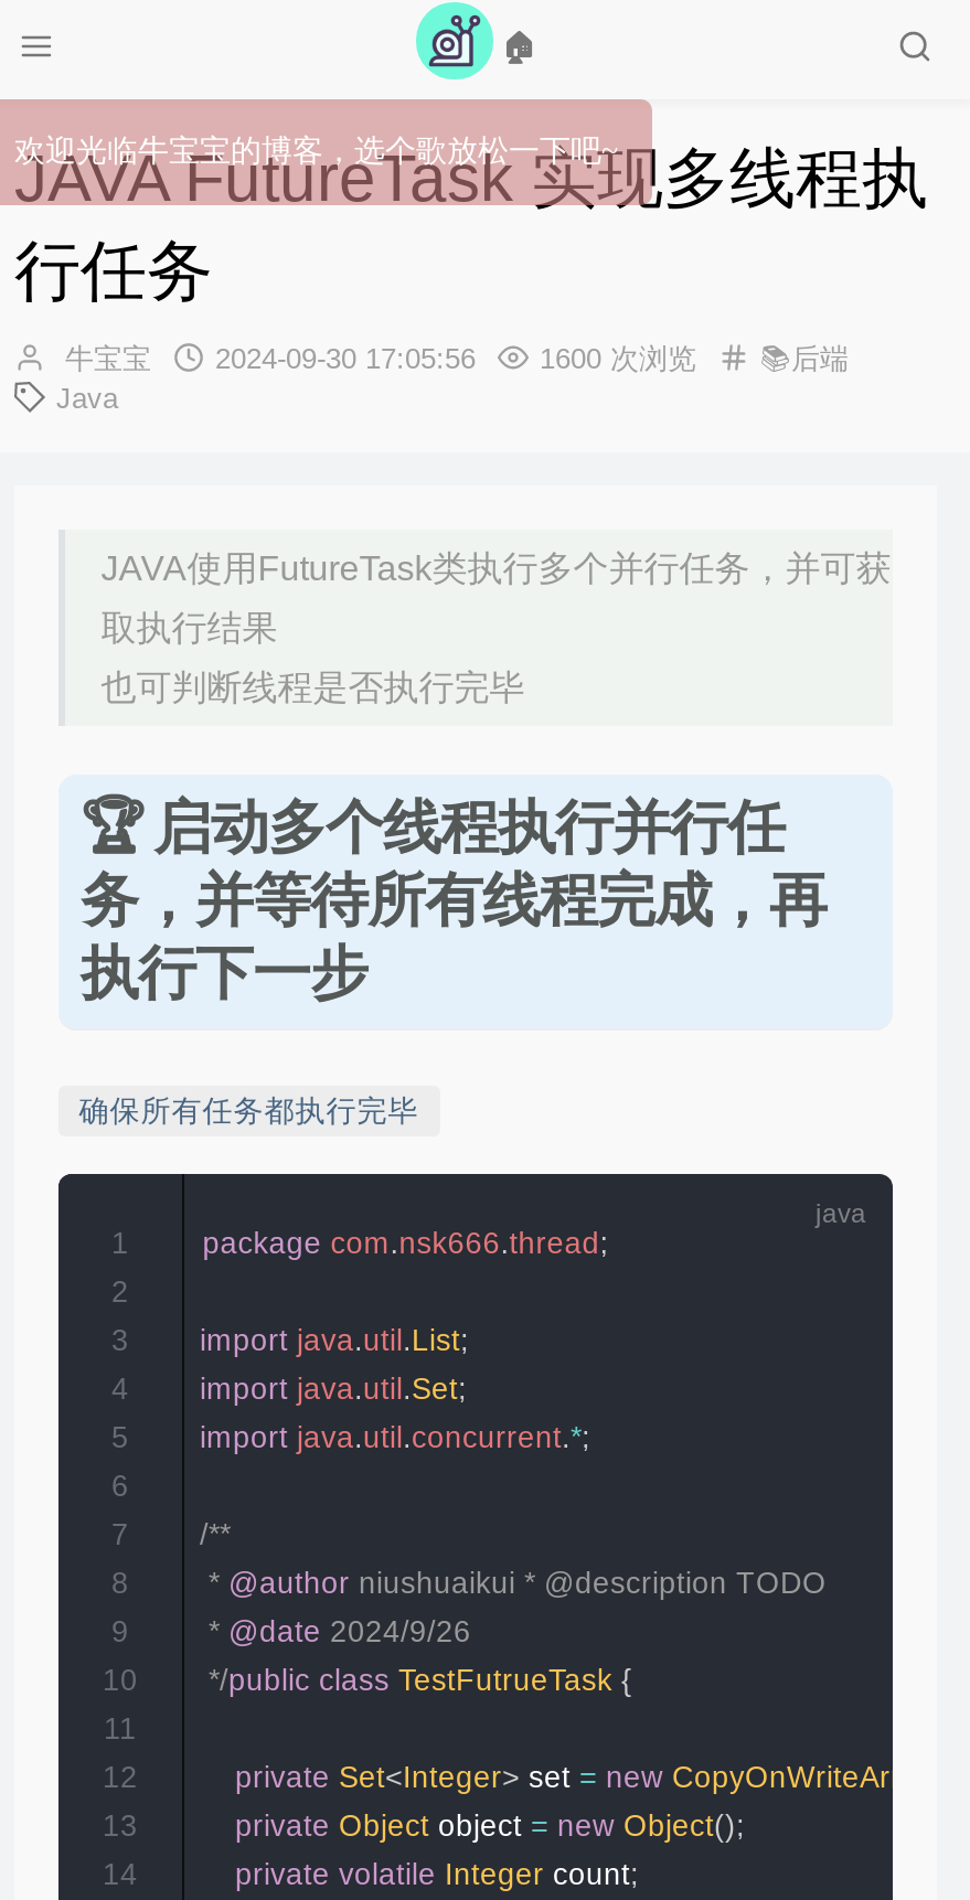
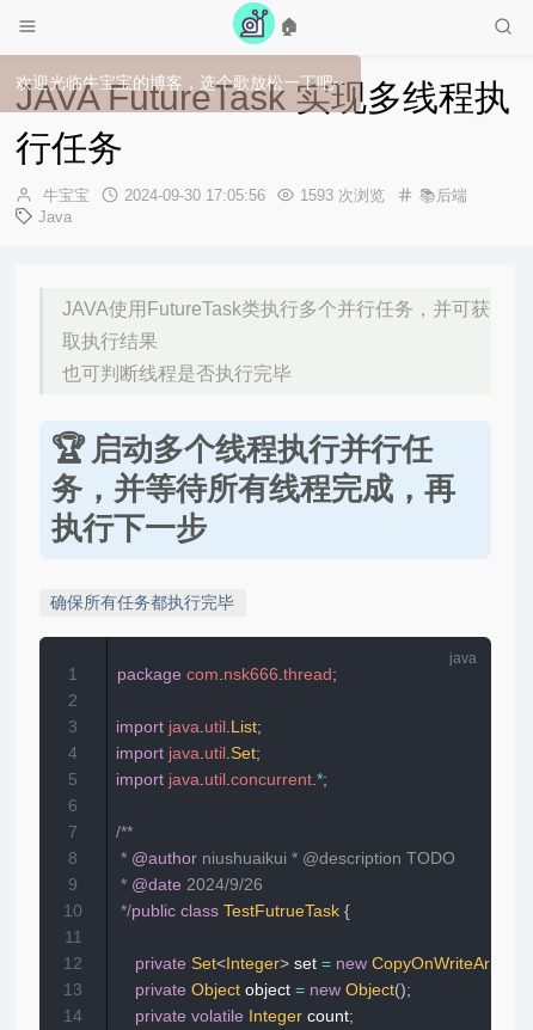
- 1600 次浏览
+ 1593 次浏览
